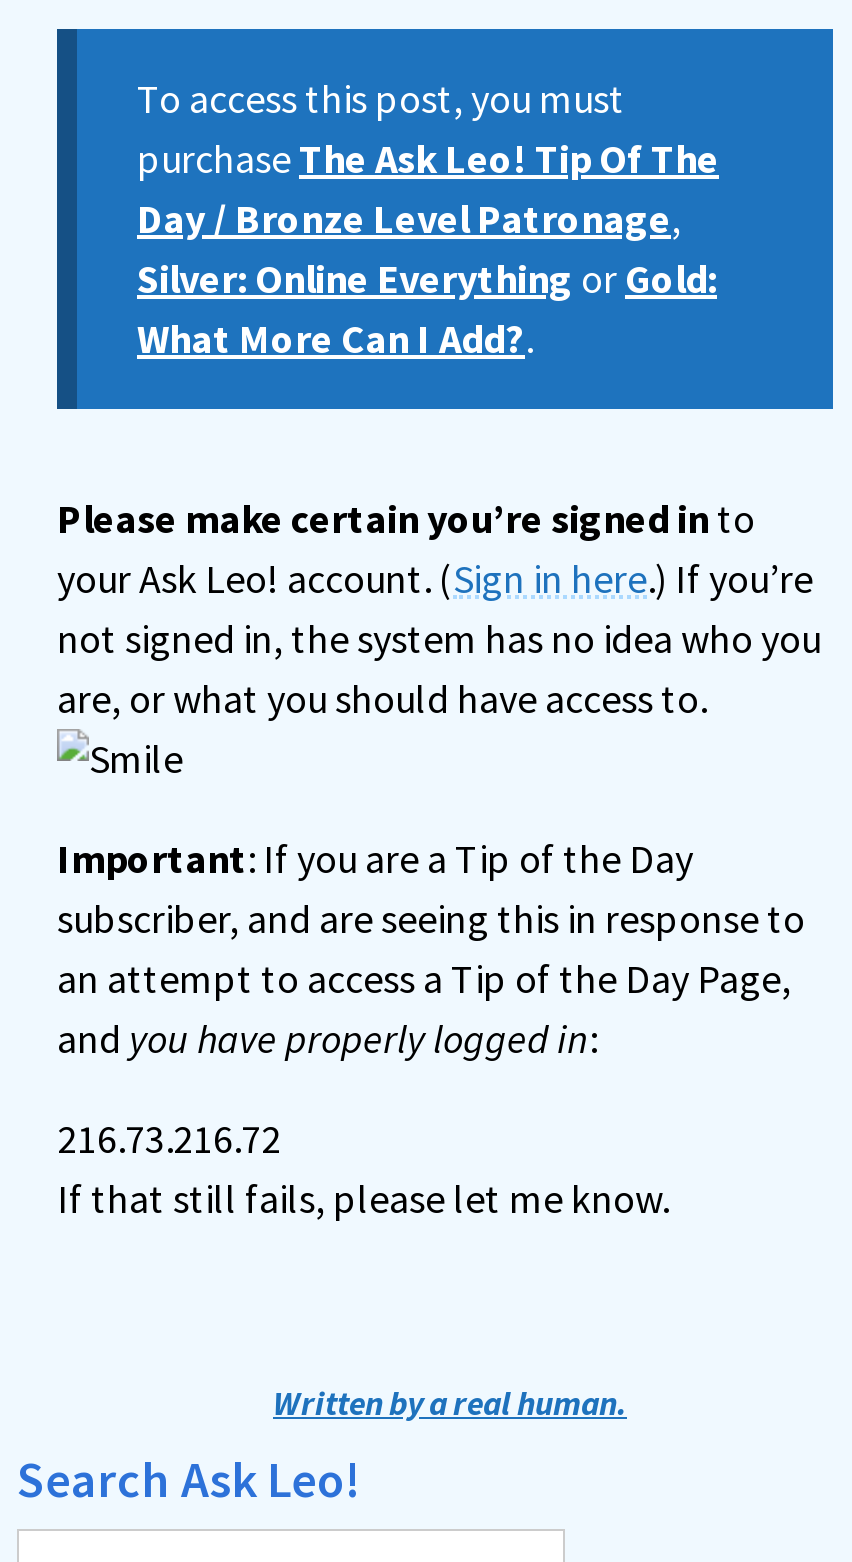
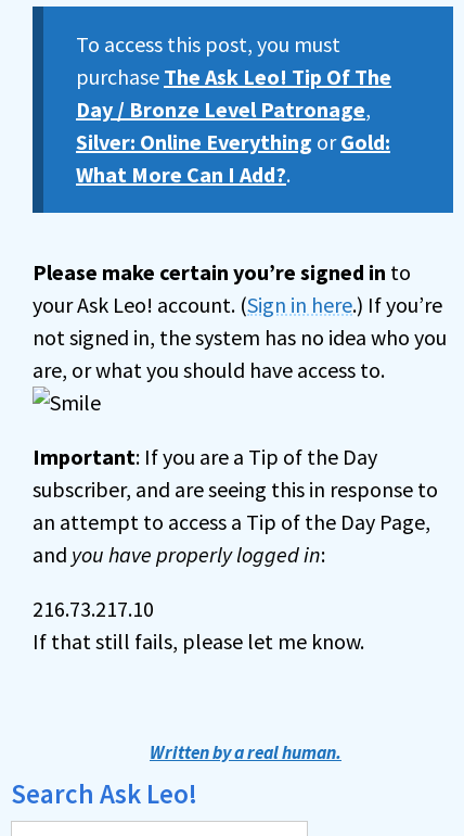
- 216.73.216.72
+ 216.73.217.10
